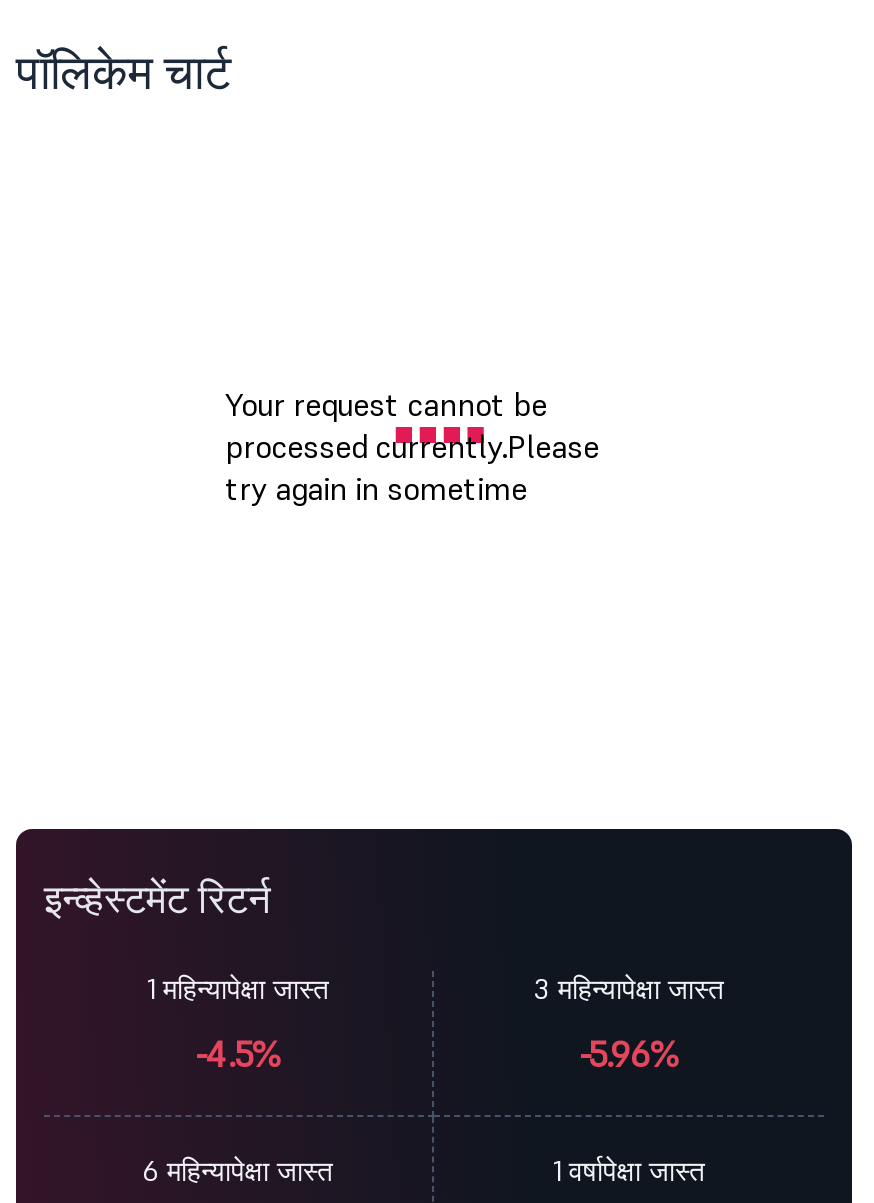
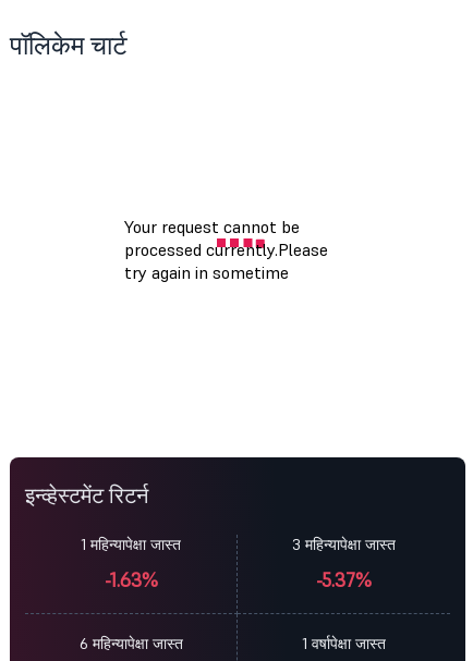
- -4.5%
+ -1.63%

- -5.96%
+ -5.37%
